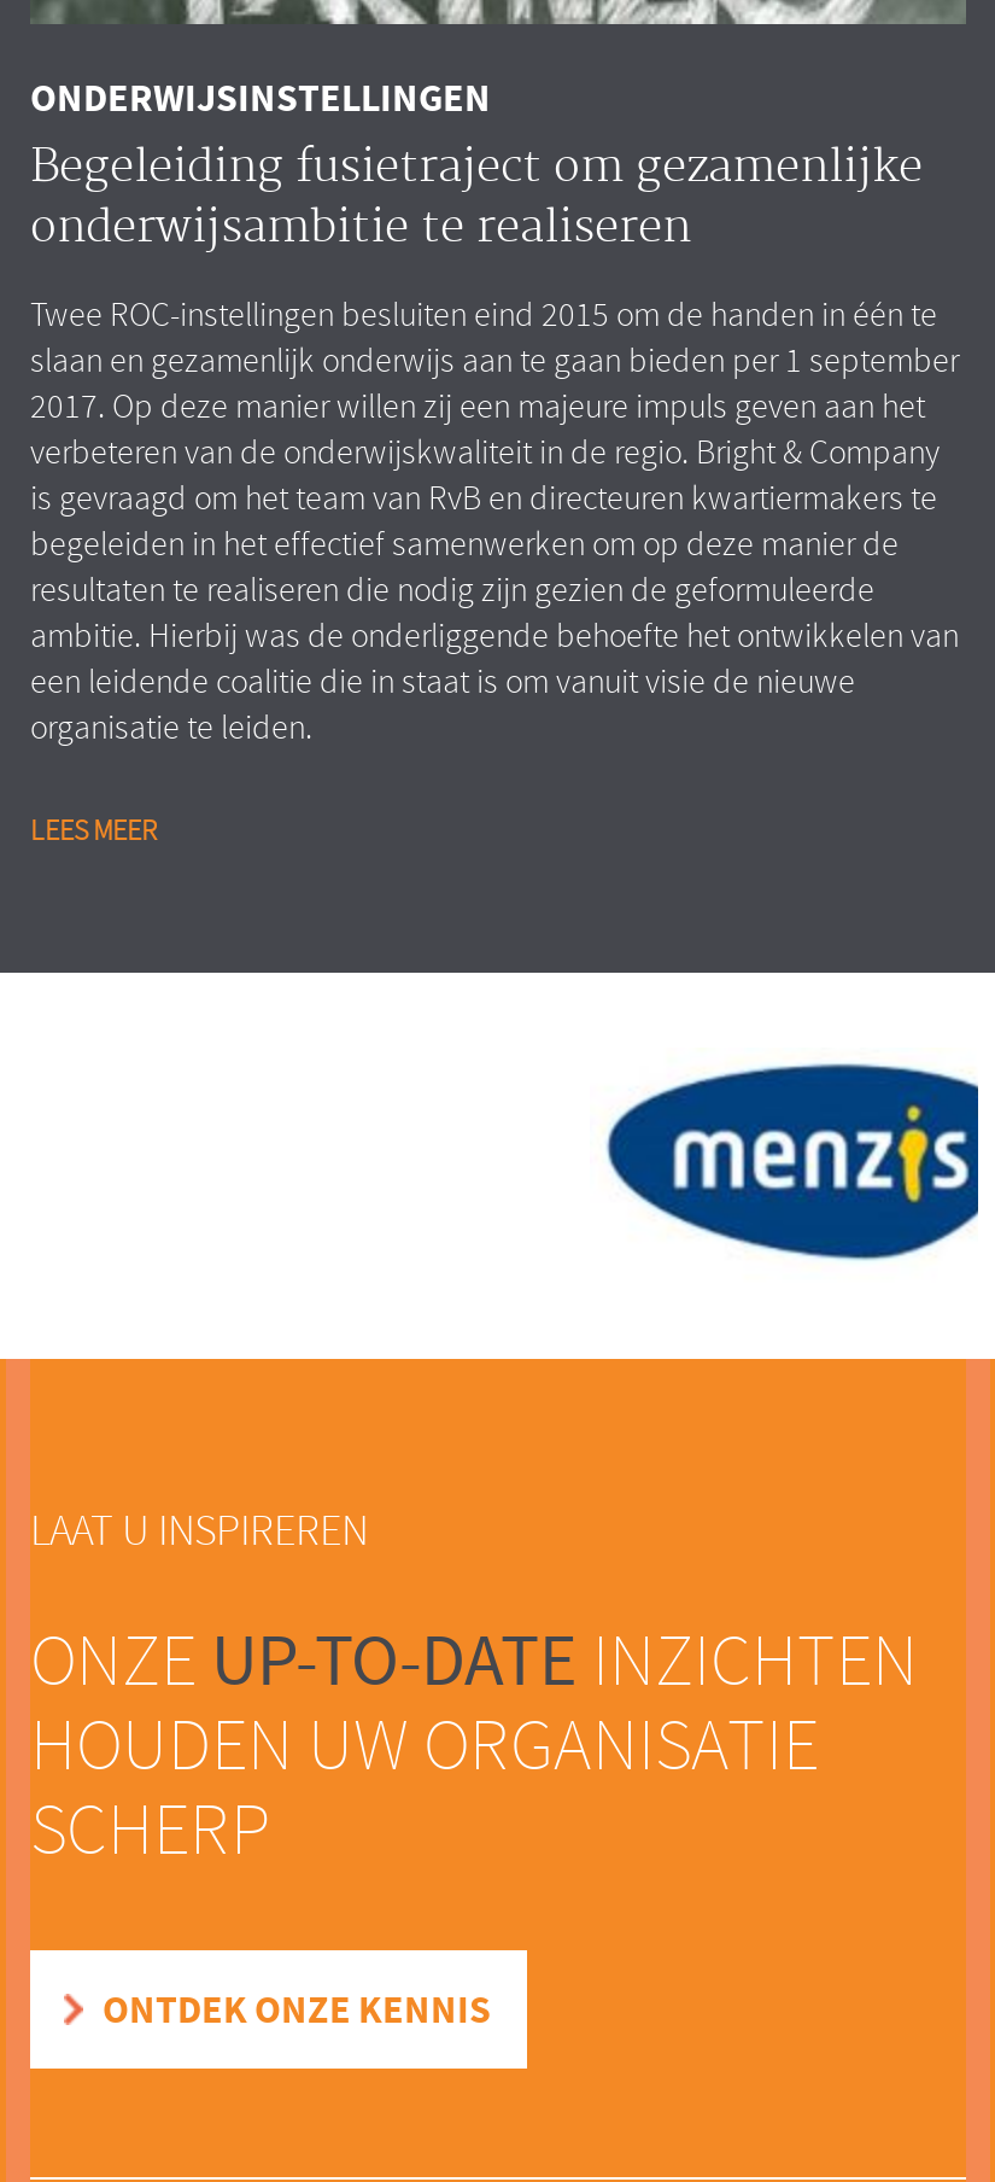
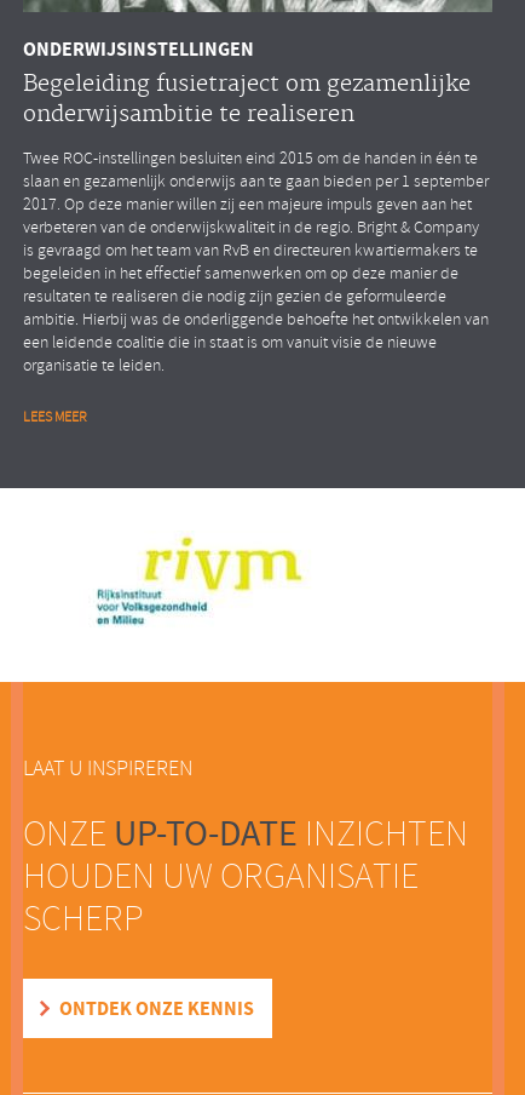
+ [image]

- [image]
